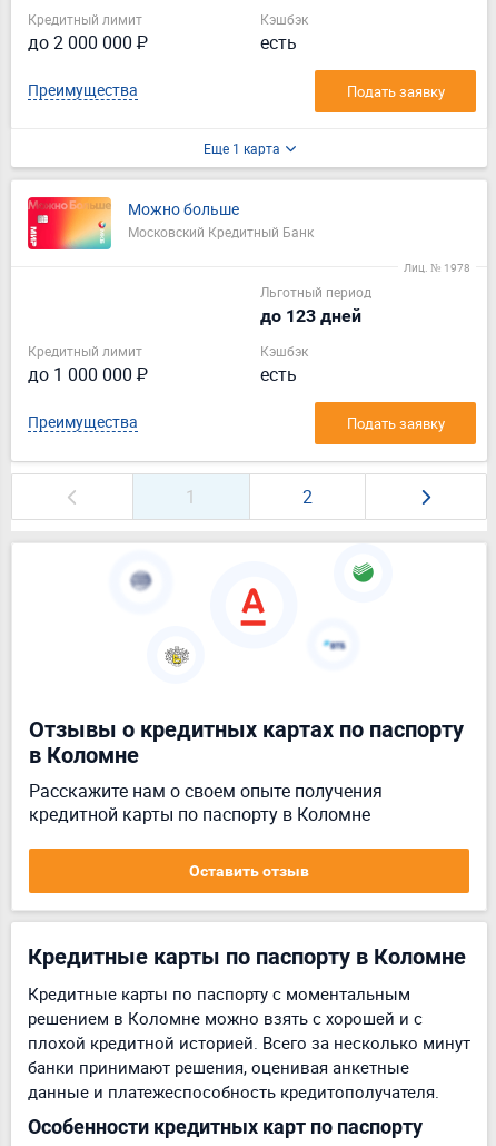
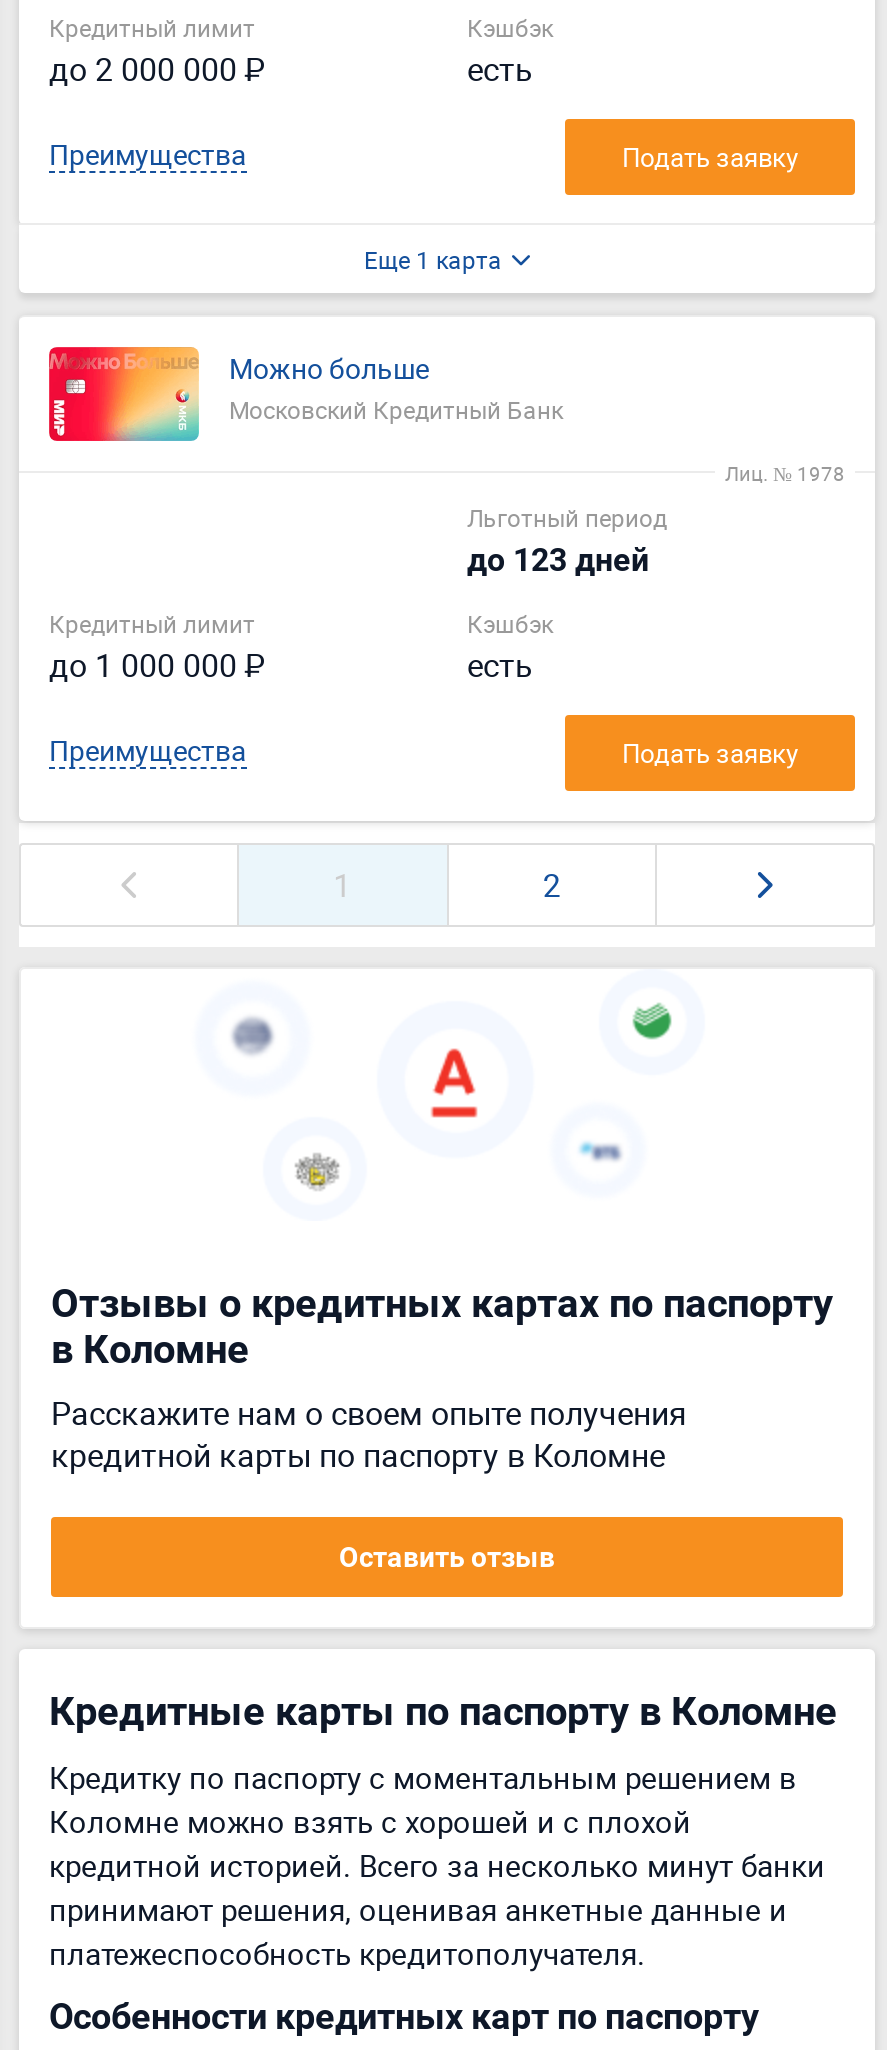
- Кредитные карты по паспорту с моментальным
- решением в Коломне можно взять с хорошей и с
- плохой кредитной историей. Всего за несколько минут
- банки принимают решения, оценивая анкетные
- данные и платежеспособность кредитополучателя.
+ Кредитку по паспорту с моментальным решением в
+ Коломне можно взять с хорошей и с плохой
+ кредитной историей. Всего за несколько минут банки
+ принимают решения, оценивая анкетные данные и
+ платежеспособность кредитополучателя.
